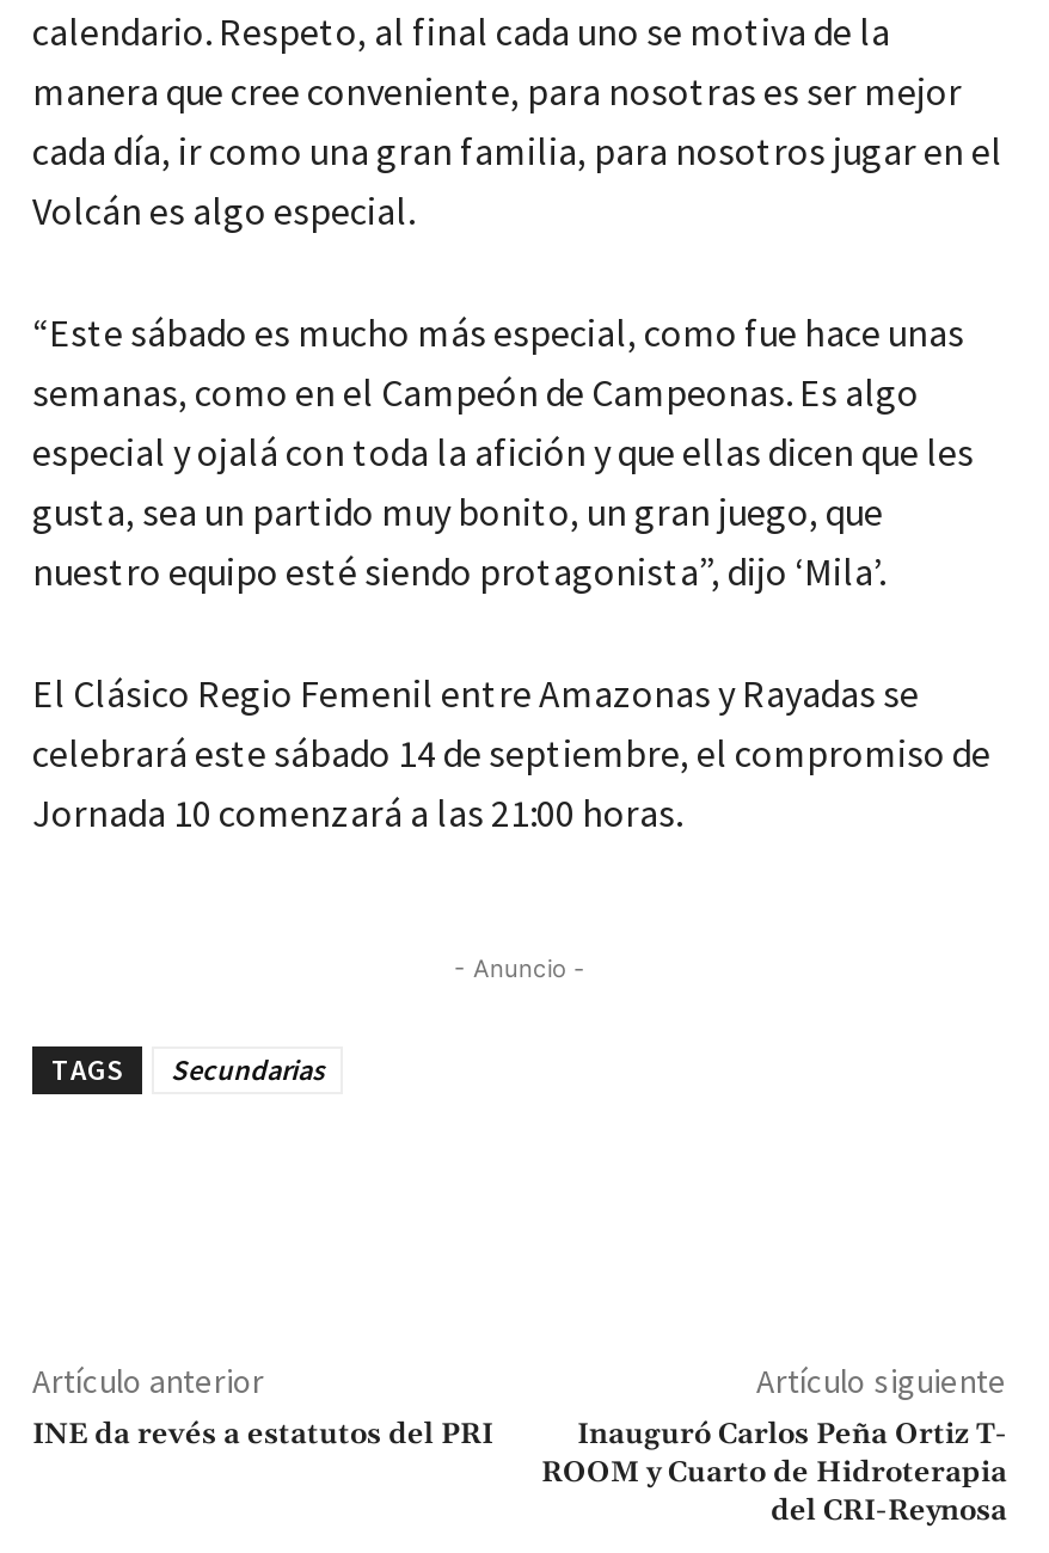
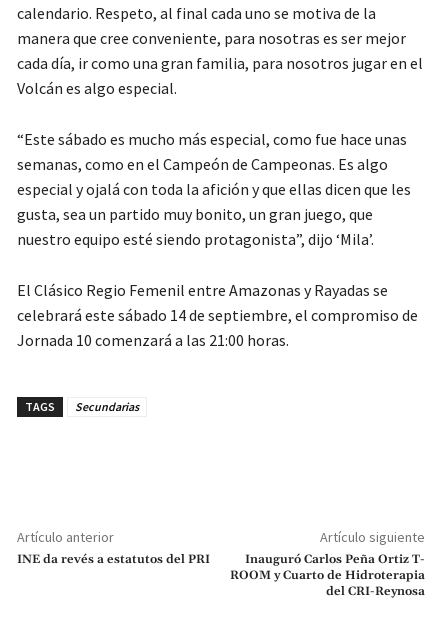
- - Anuncio -
